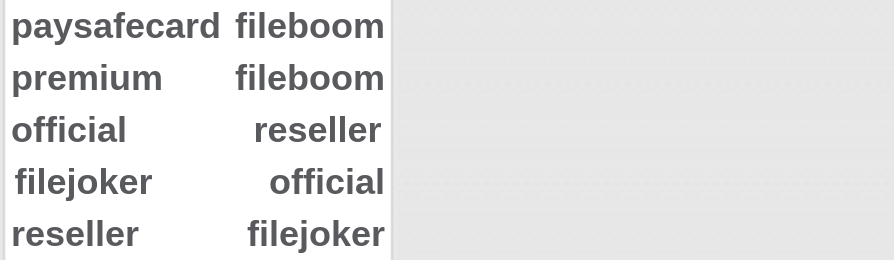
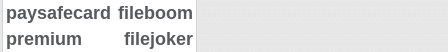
- fileboom
- official reseller
- filejoker official
- reseller
